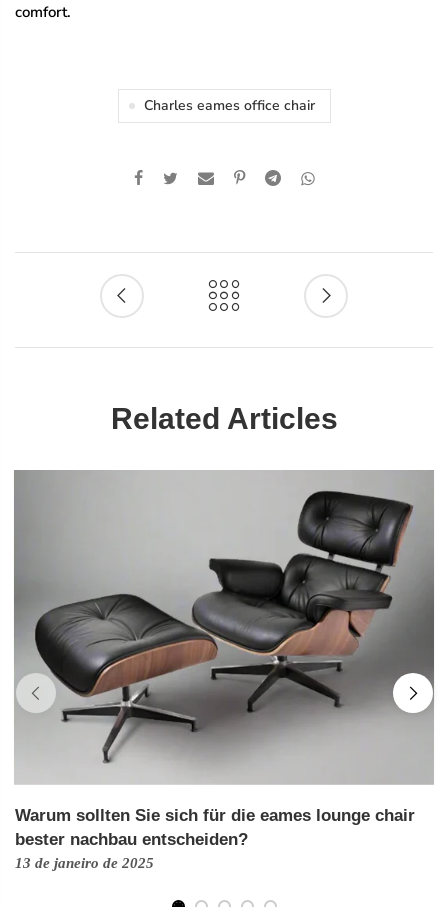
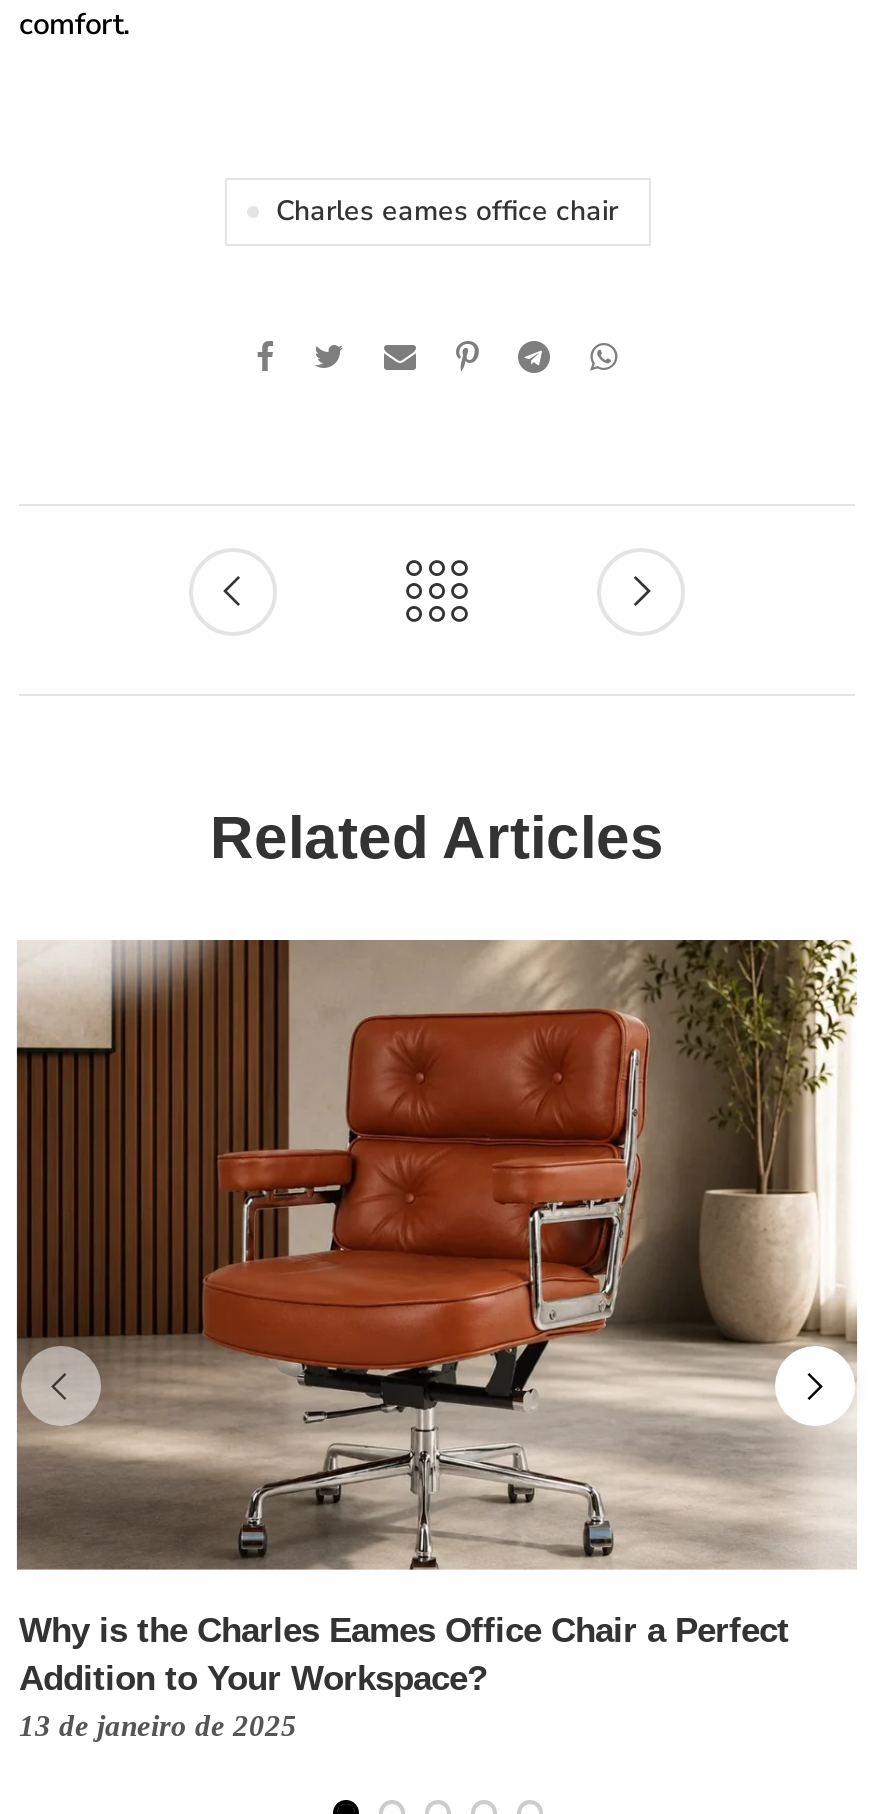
- [image]
- Warum sollten Sie sich für die eames lounge chair
- bester nachbau entscheiden?
+ [image]
+ Why is the Charles Eames Office Chair a Perfect
+ Addition to Your Workspace?
